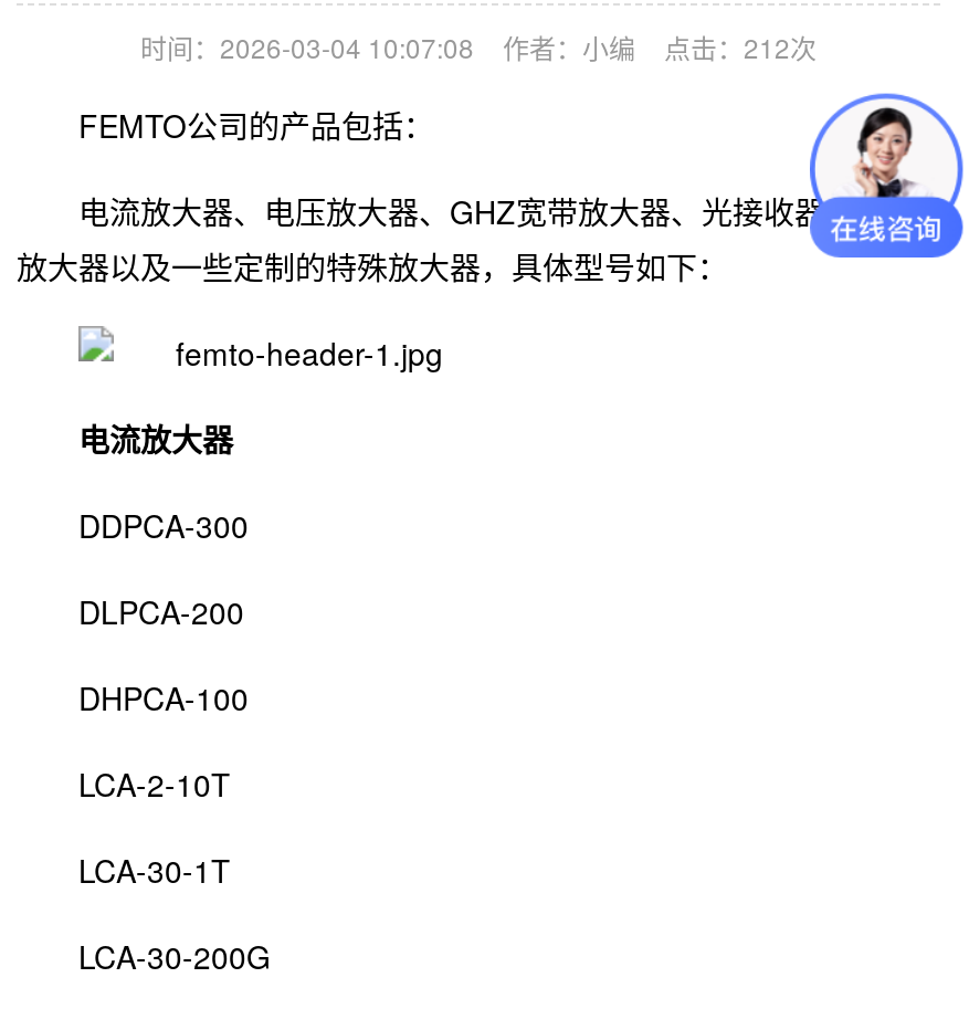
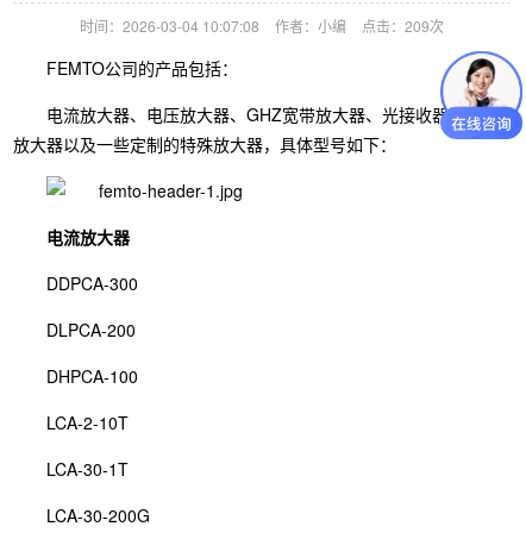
- 时间：2026-03-04 10:07:08 作者：小编 点击：212次
+ 时间：2026-03-04 10:07:08 作者：小编 点击：209次
